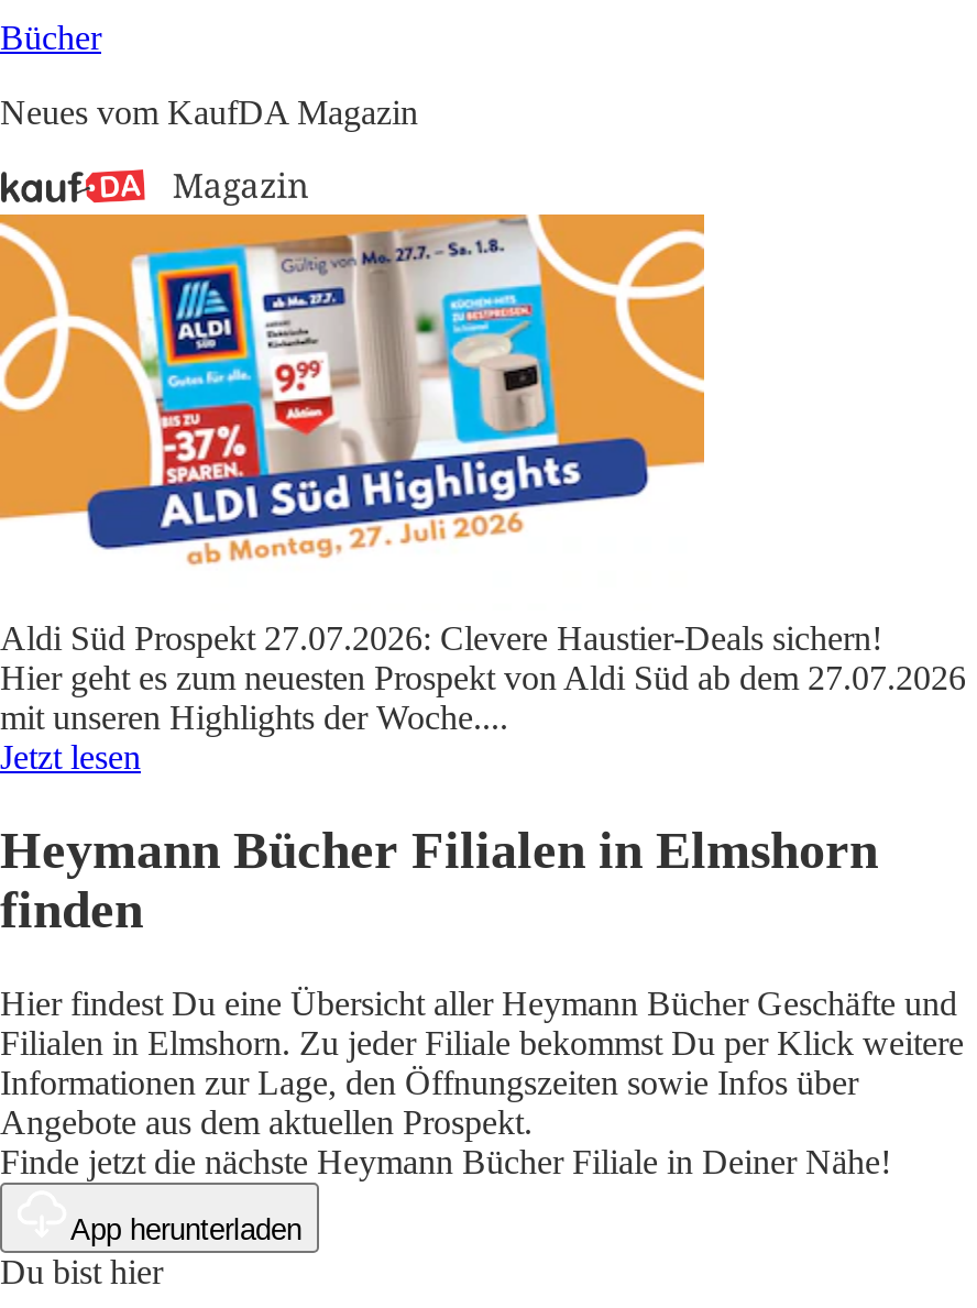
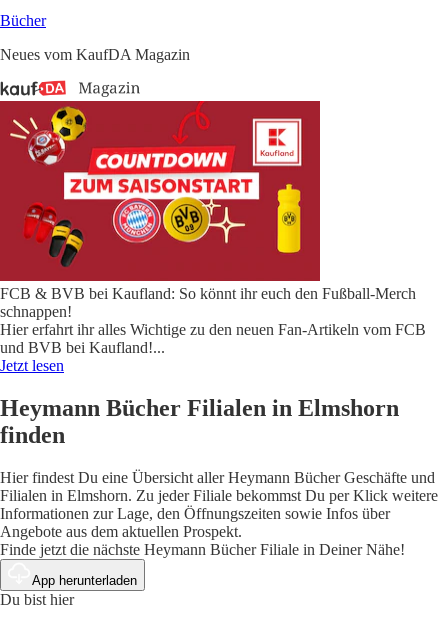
- [image]
- Aldi Süd Prospekt 27.07.2026: Clevere Haustier-Deals sichern!
- Hier geht es zum neuesten Prospekt von Aldi Süd ab dem 27.07.2026
- mit unseren Highlights der Woche....
+ [image]
+ FCB & BVB bei Kaufland: So könnt ihr euch den Fußball-Merch
+ schnappen!
+ Hier erfahrt ihr alles Wichtige zu den neuen Fan-Artikeln vom FCB
+ und BVB bei Kaufland!...
